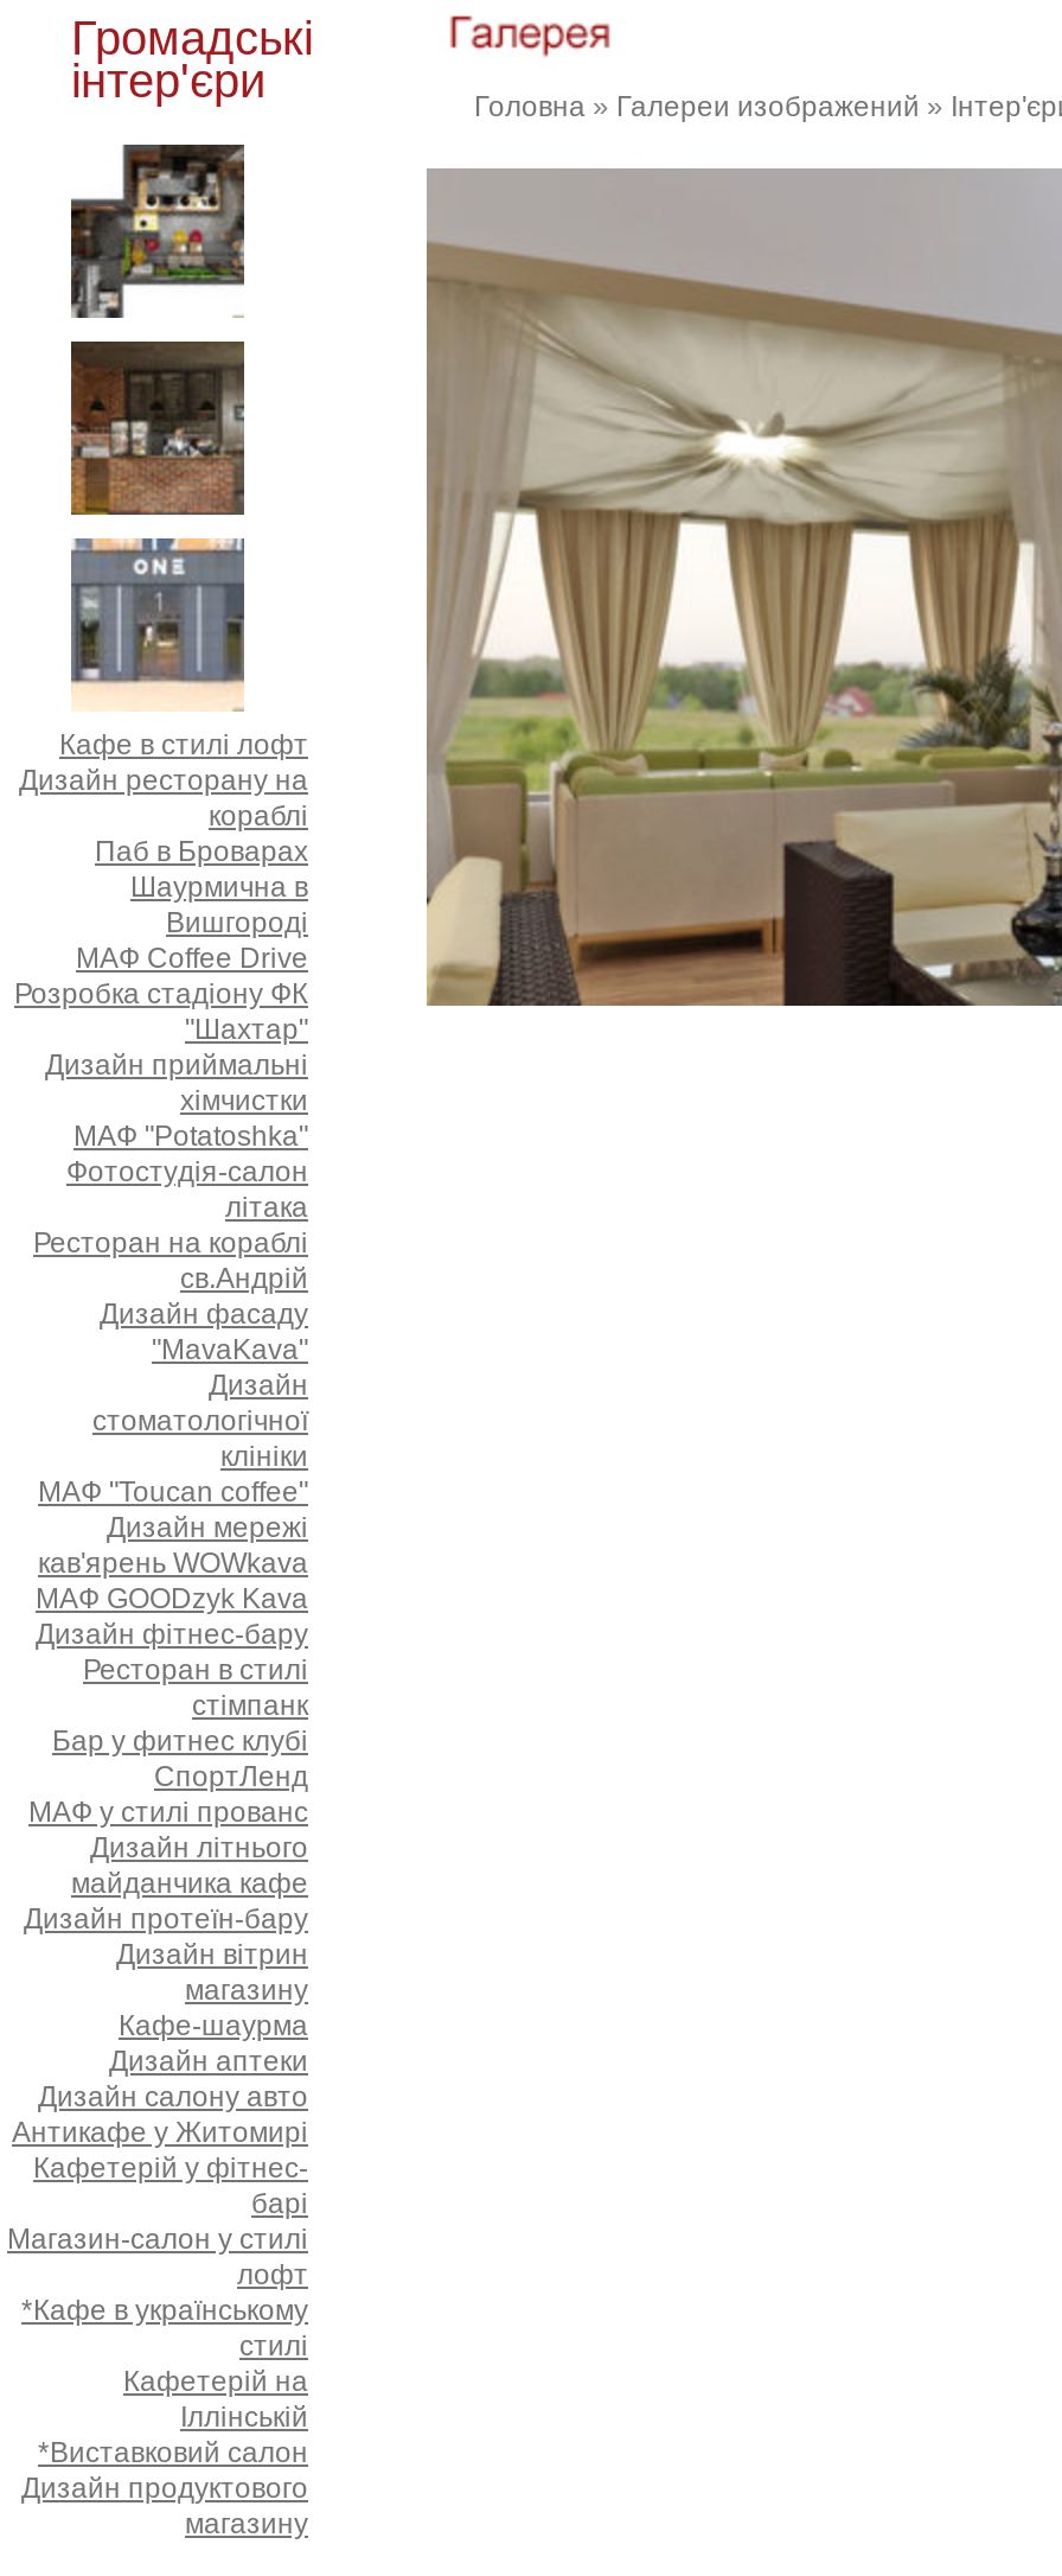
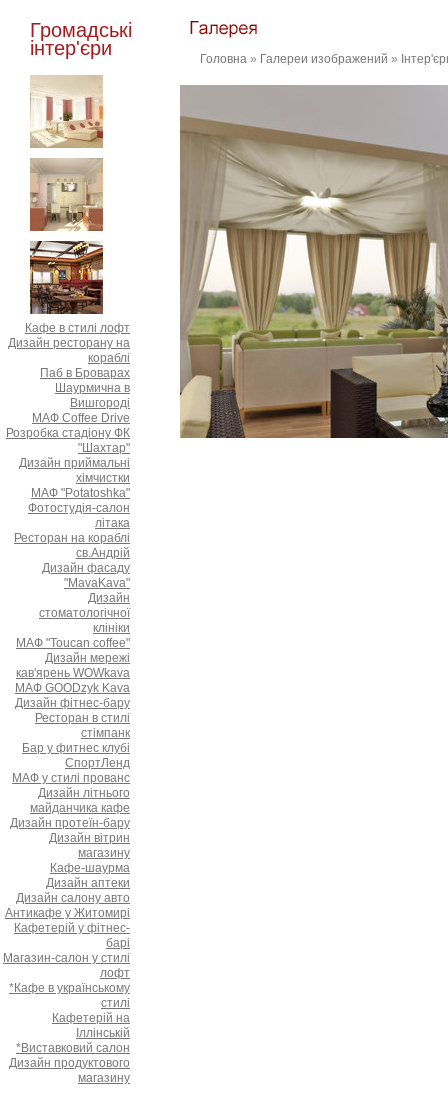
- [image]
+ [image]

- [image]
+ [image]

- [image]
+ [image]
